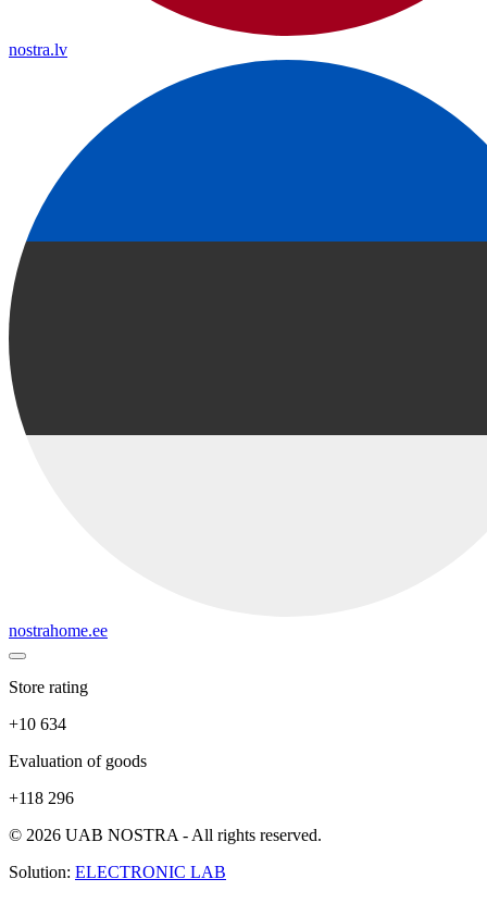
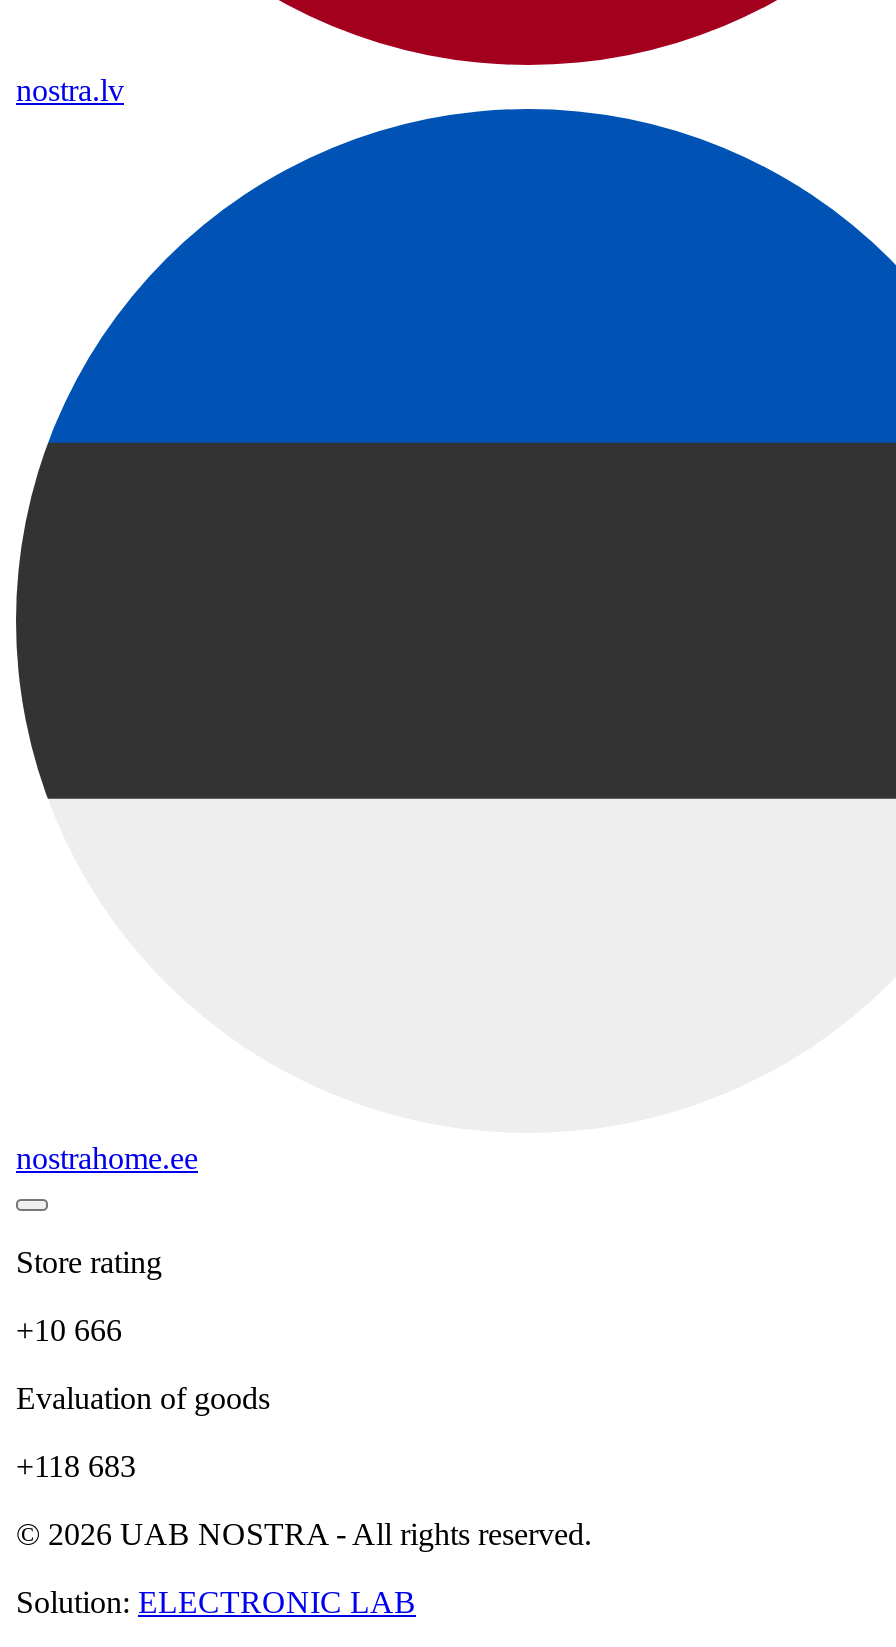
- +10 634
+ +10 666

- +118 296
+ +118 683
